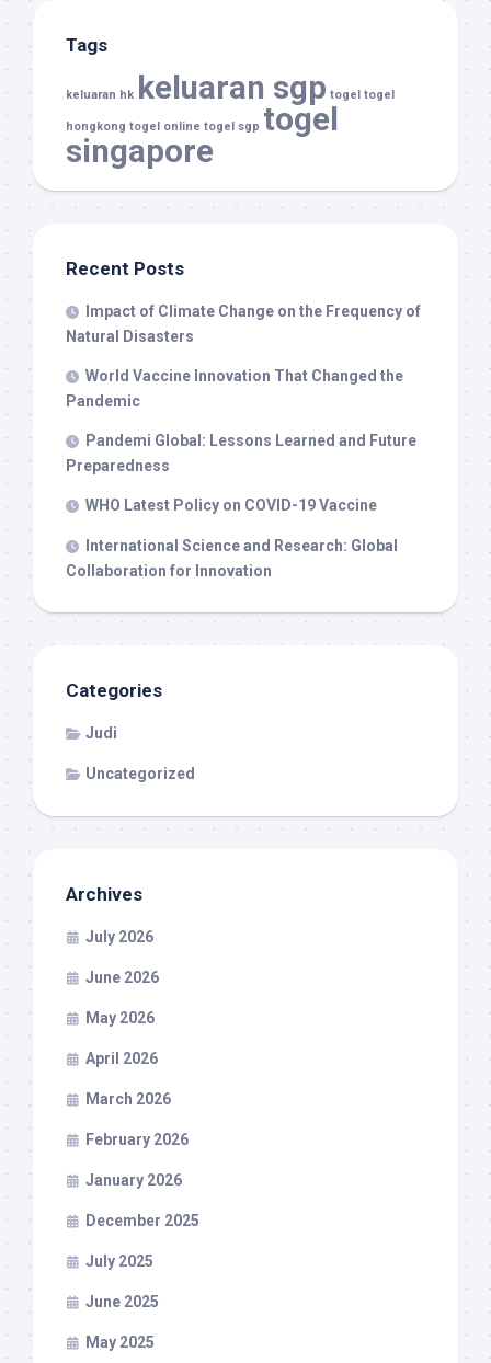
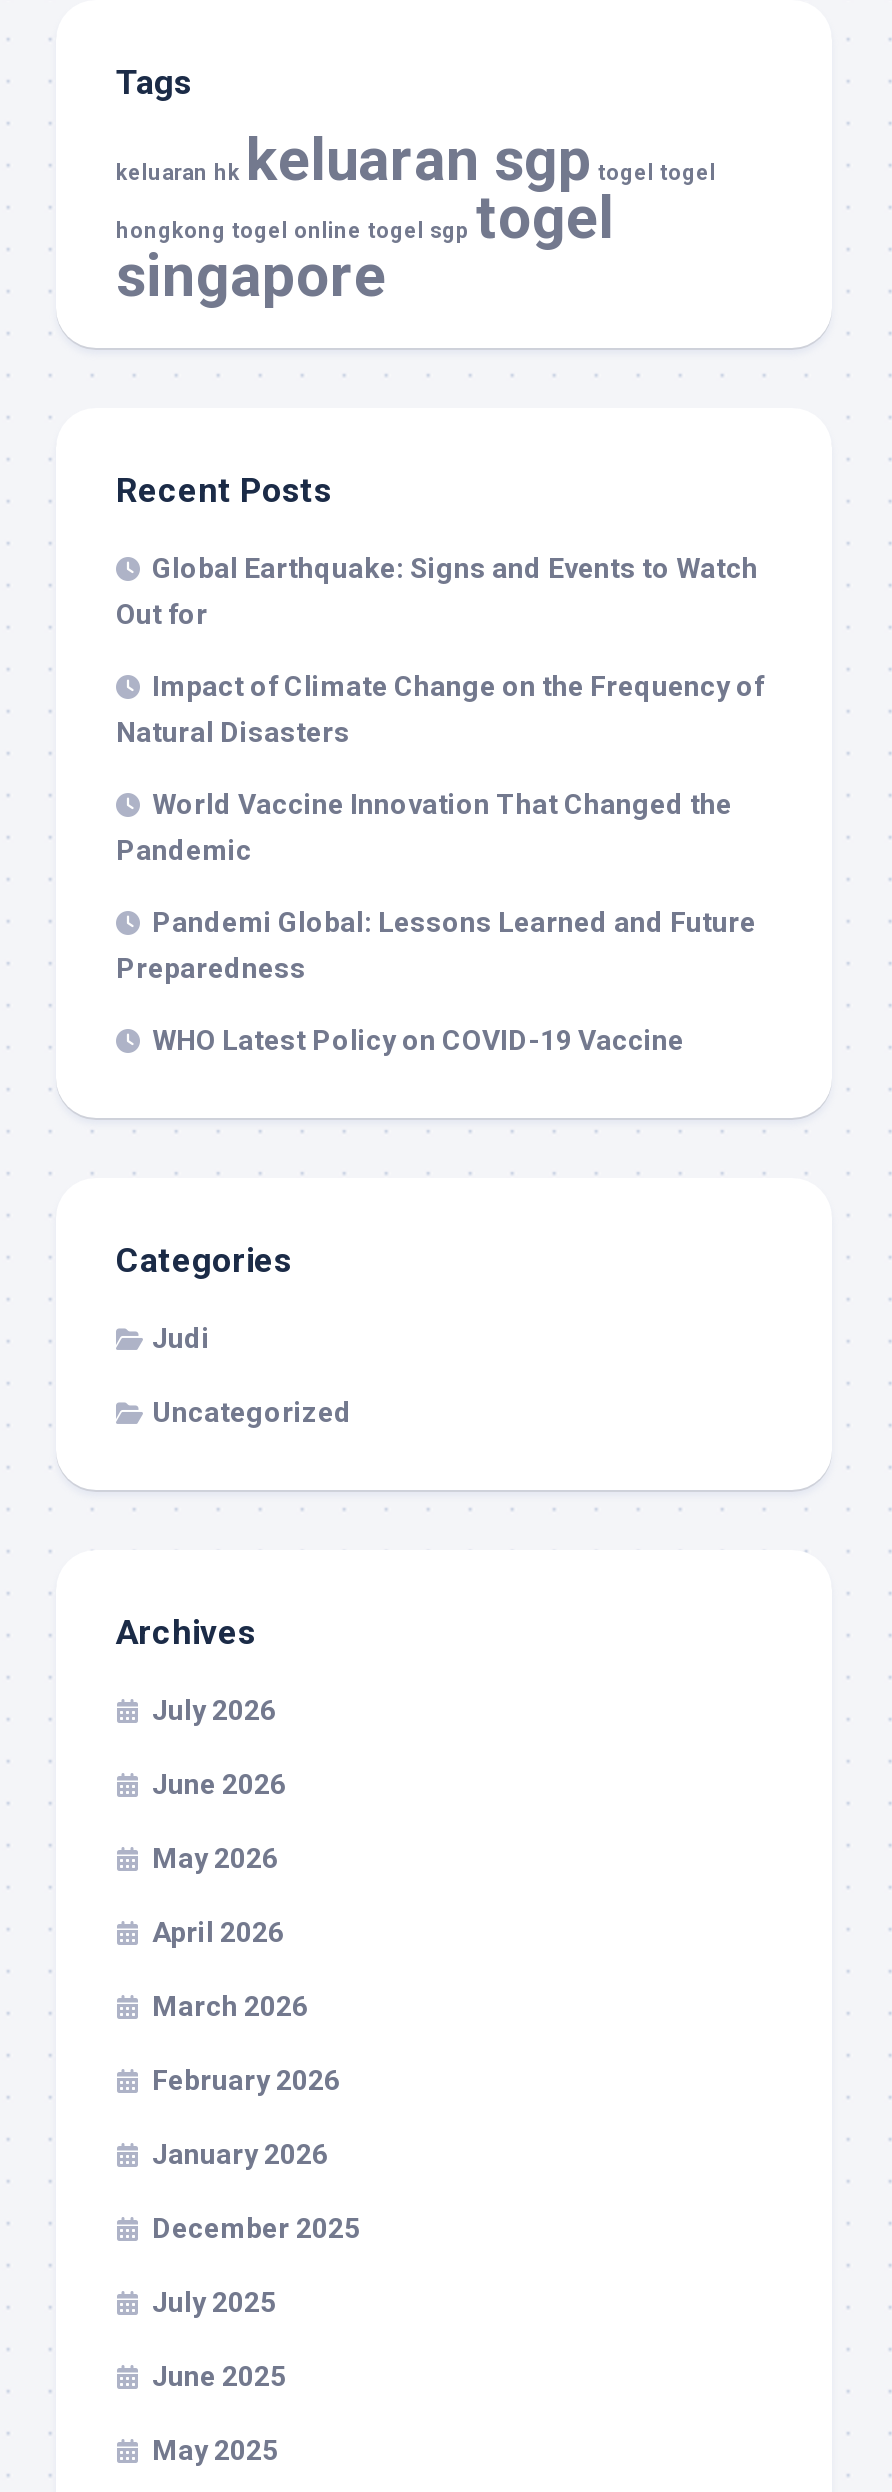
+ Global Earthquake: Signs and Events to Watch
+ Out for

moved down: Impact of Climate Change on the Frequency of | Natural Disasters | World Vaccine Innovation That Changed the | Pandemic | Pandemi Global: Lessons Learned and Future | Preparedness | WHO Latest Policy on COVID-19 Vaccine

- International Science and Research: Global
- Collaboration for Innovation
